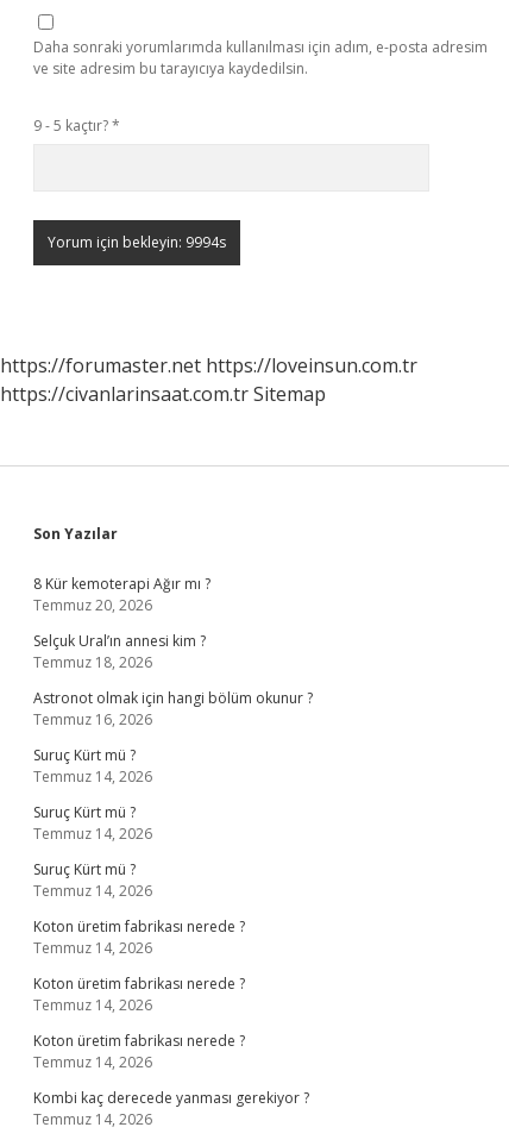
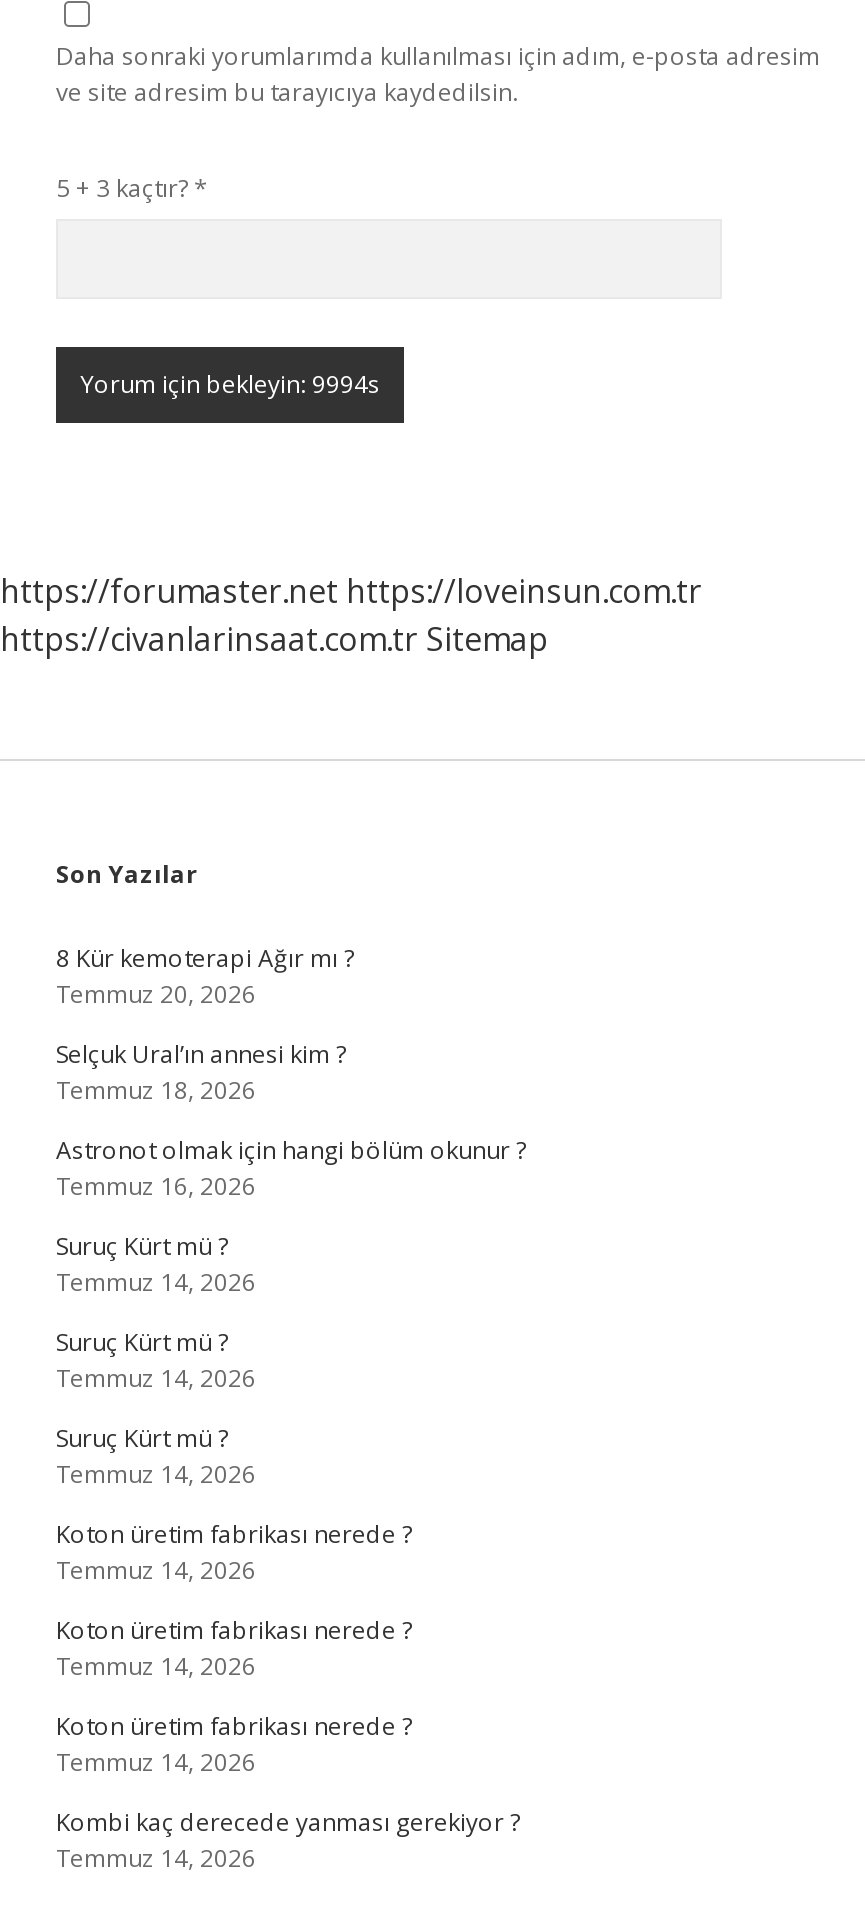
- 9 - 5 kaçtır? *
+ 5 + 3 kaçtır? *
